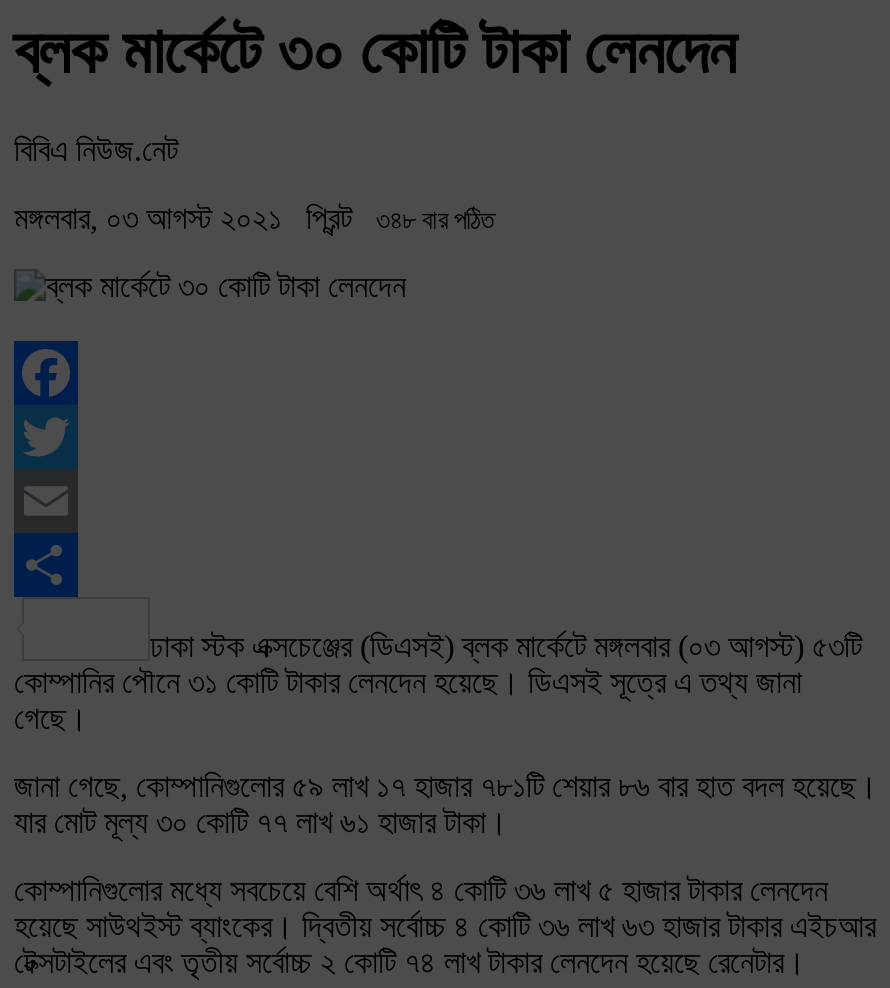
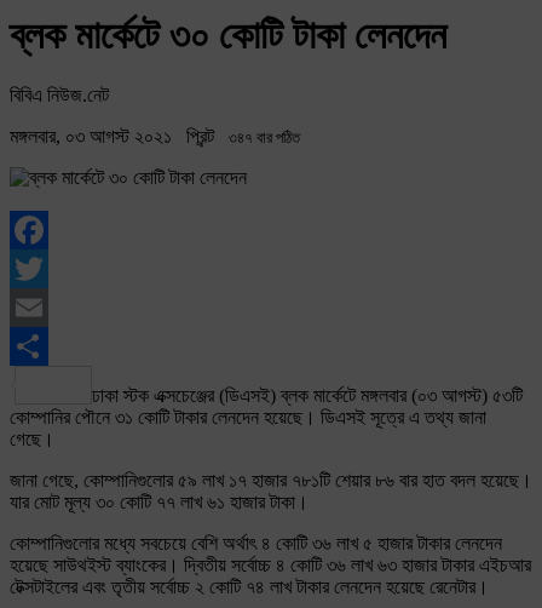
- মঙ্গলবার, ০৩ আগস্ট ২০২১ প্রিন্ট ৩৪৮ বার পঠিত
+ মঙ্গলবার, ০৩ আগস্ট ২০২১ প্রিন্ট ৩৪৭ বার পঠিত
